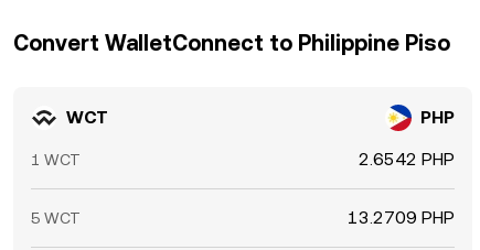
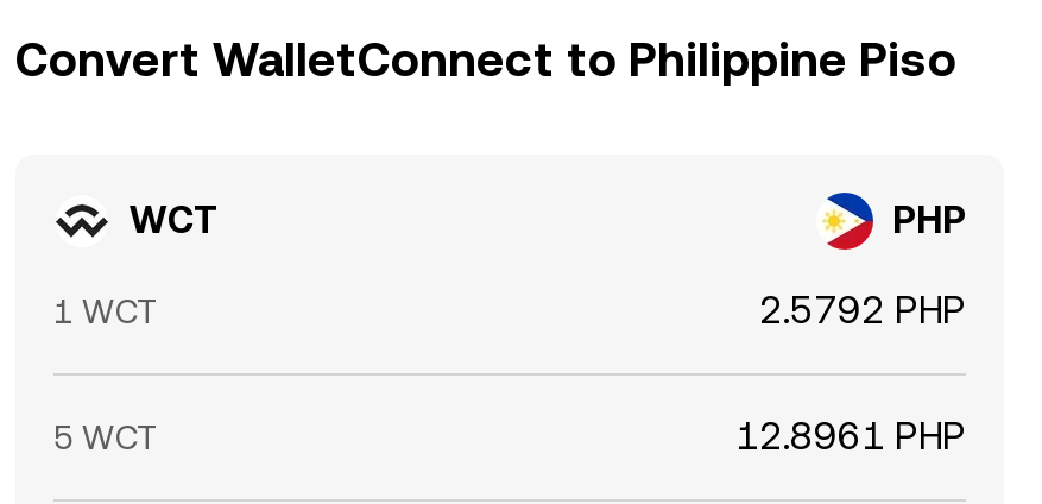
- 2.6542 PHP
+ 2.5792 PHP

- 13.2709 PHP
+ 12.8961 PHP
